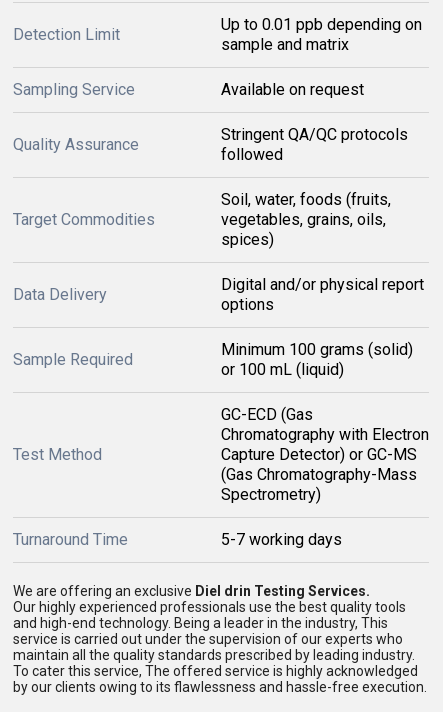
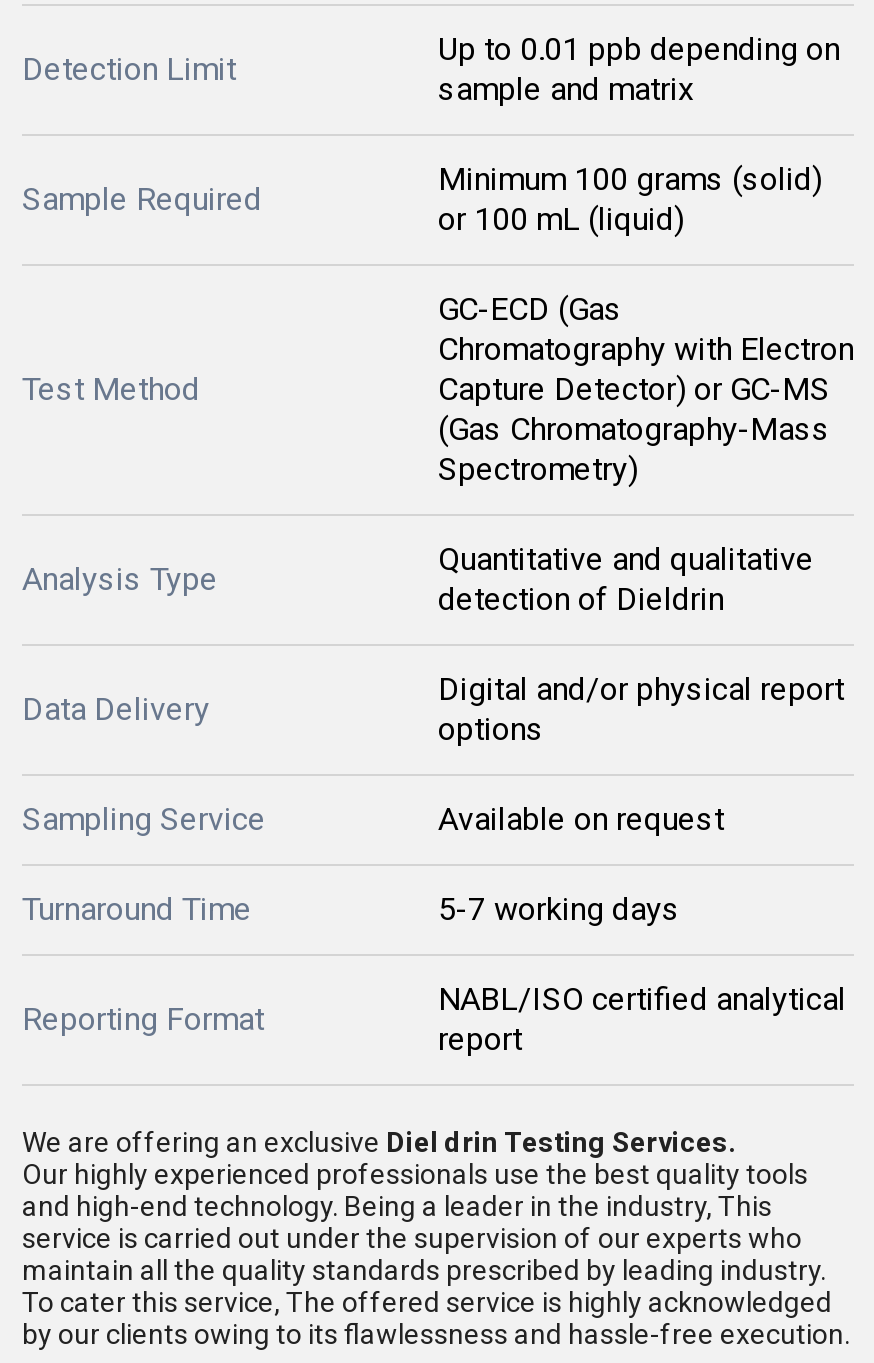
moved down: Sampling Service | Available on request

- Stringent QA/QC protocols
- followed
- Target Commodities

- Quality Assurance

- Soil, water, foods (fruits,
- vegetables, grains, oils,
- spices)

moved down: Digital and/or physical report | options

moved down: Data Delivery

moved up: Sample Required | Minimum 100 grams (solid) | or 100 mL (liquid) | ... | (Gas Chromatography-Mass | Spectrometry)

+ Analysis Type

+ Quantitative and qualitative
+ detection of Dieldrin

moved up: Turnaround Time | 5-7 working days

+ Reporting Format

+ NABL/ISO certified analytical
+ report
